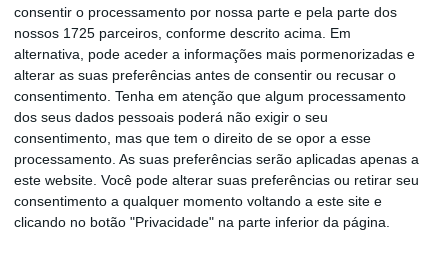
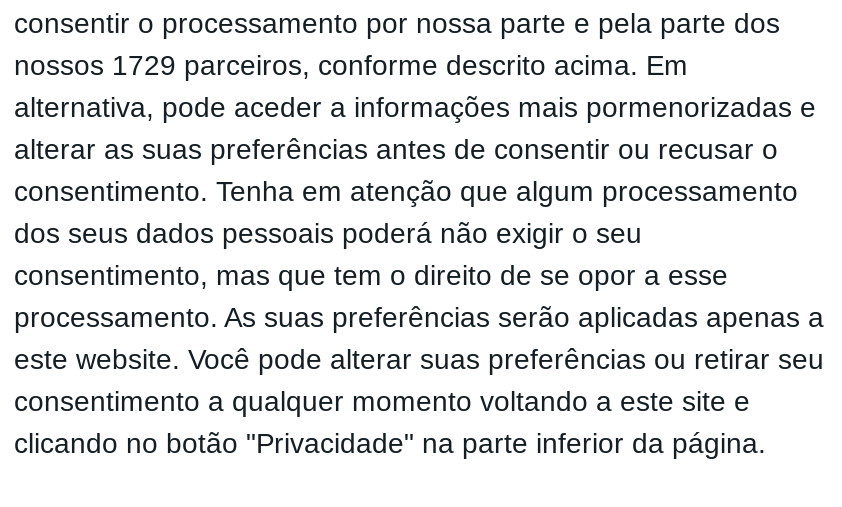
- nossos 1725 parceiros, conforme descrito acima. Em
+ nossos 1729 parceiros, conforme descrito acima. Em
